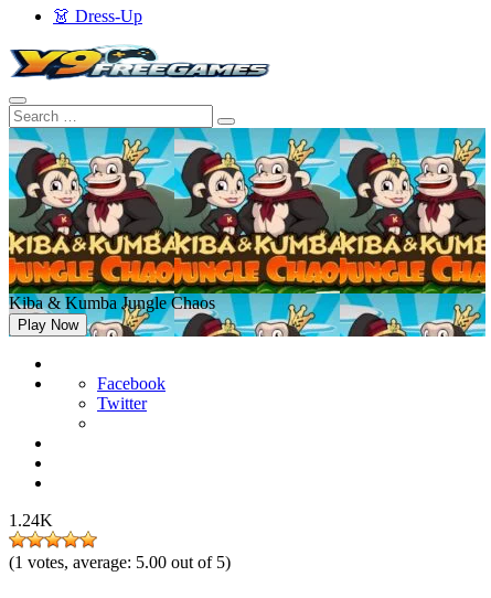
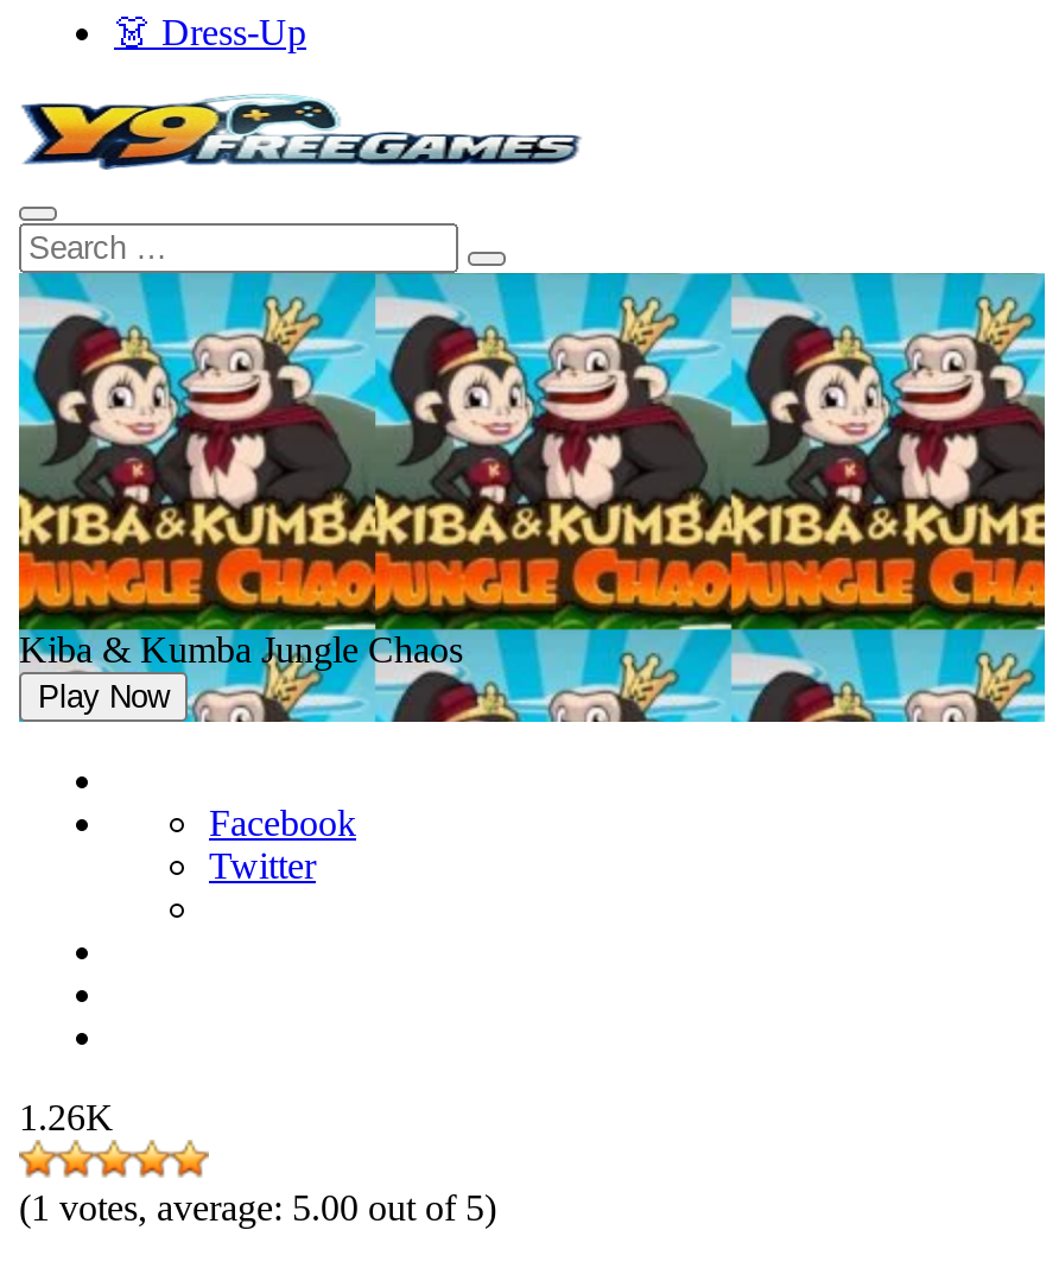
- 1.24K
+ 1.26K
